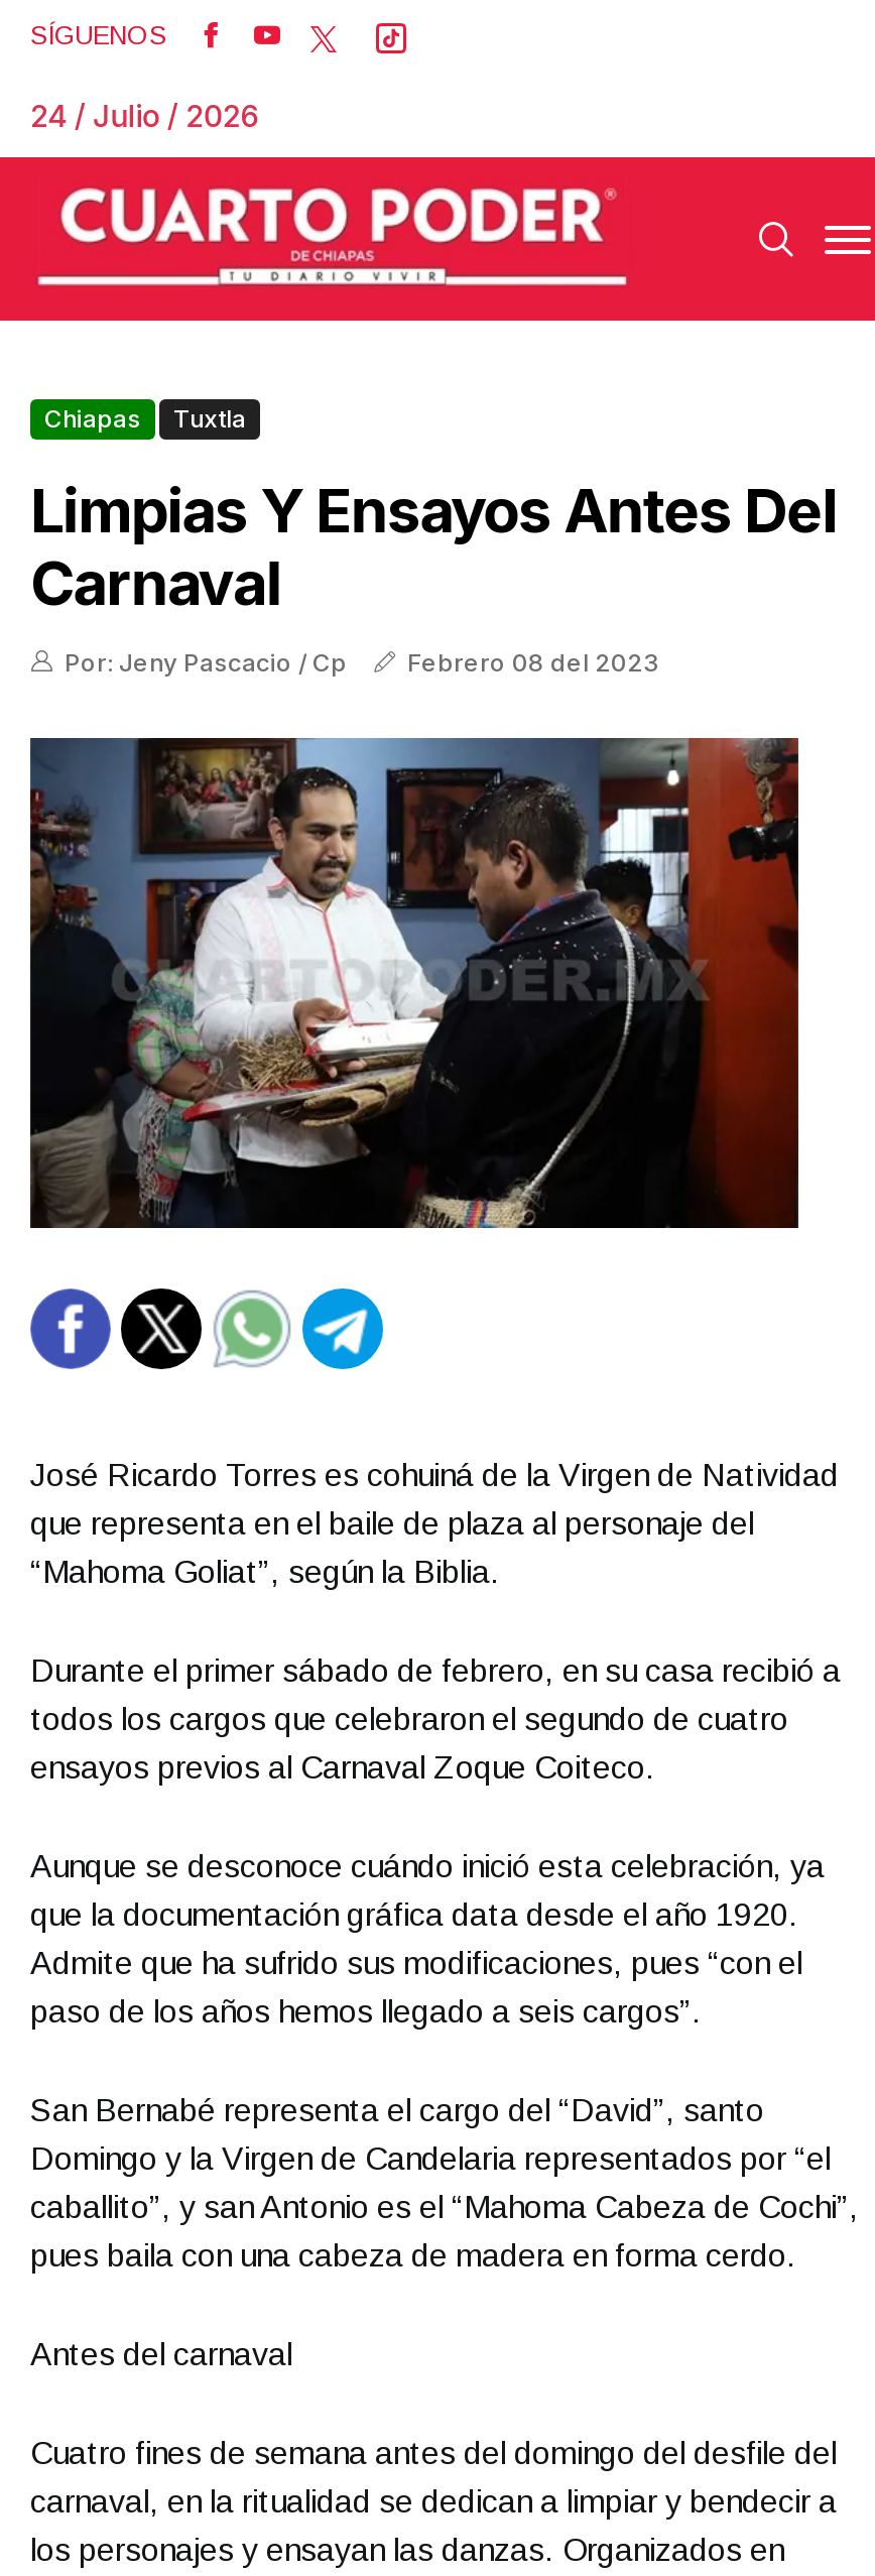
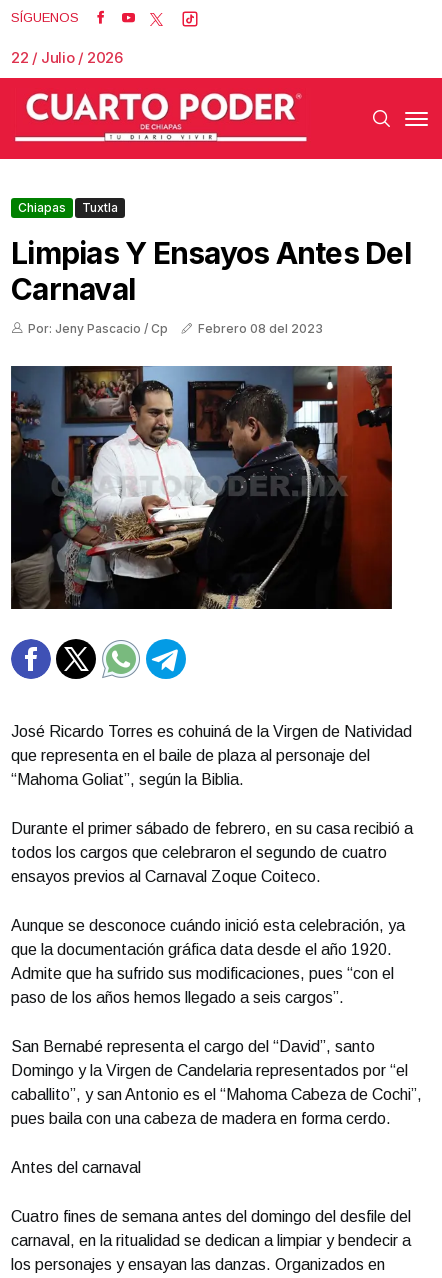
- 24 / Julio / 2026
+ 22 / Julio / 2026
